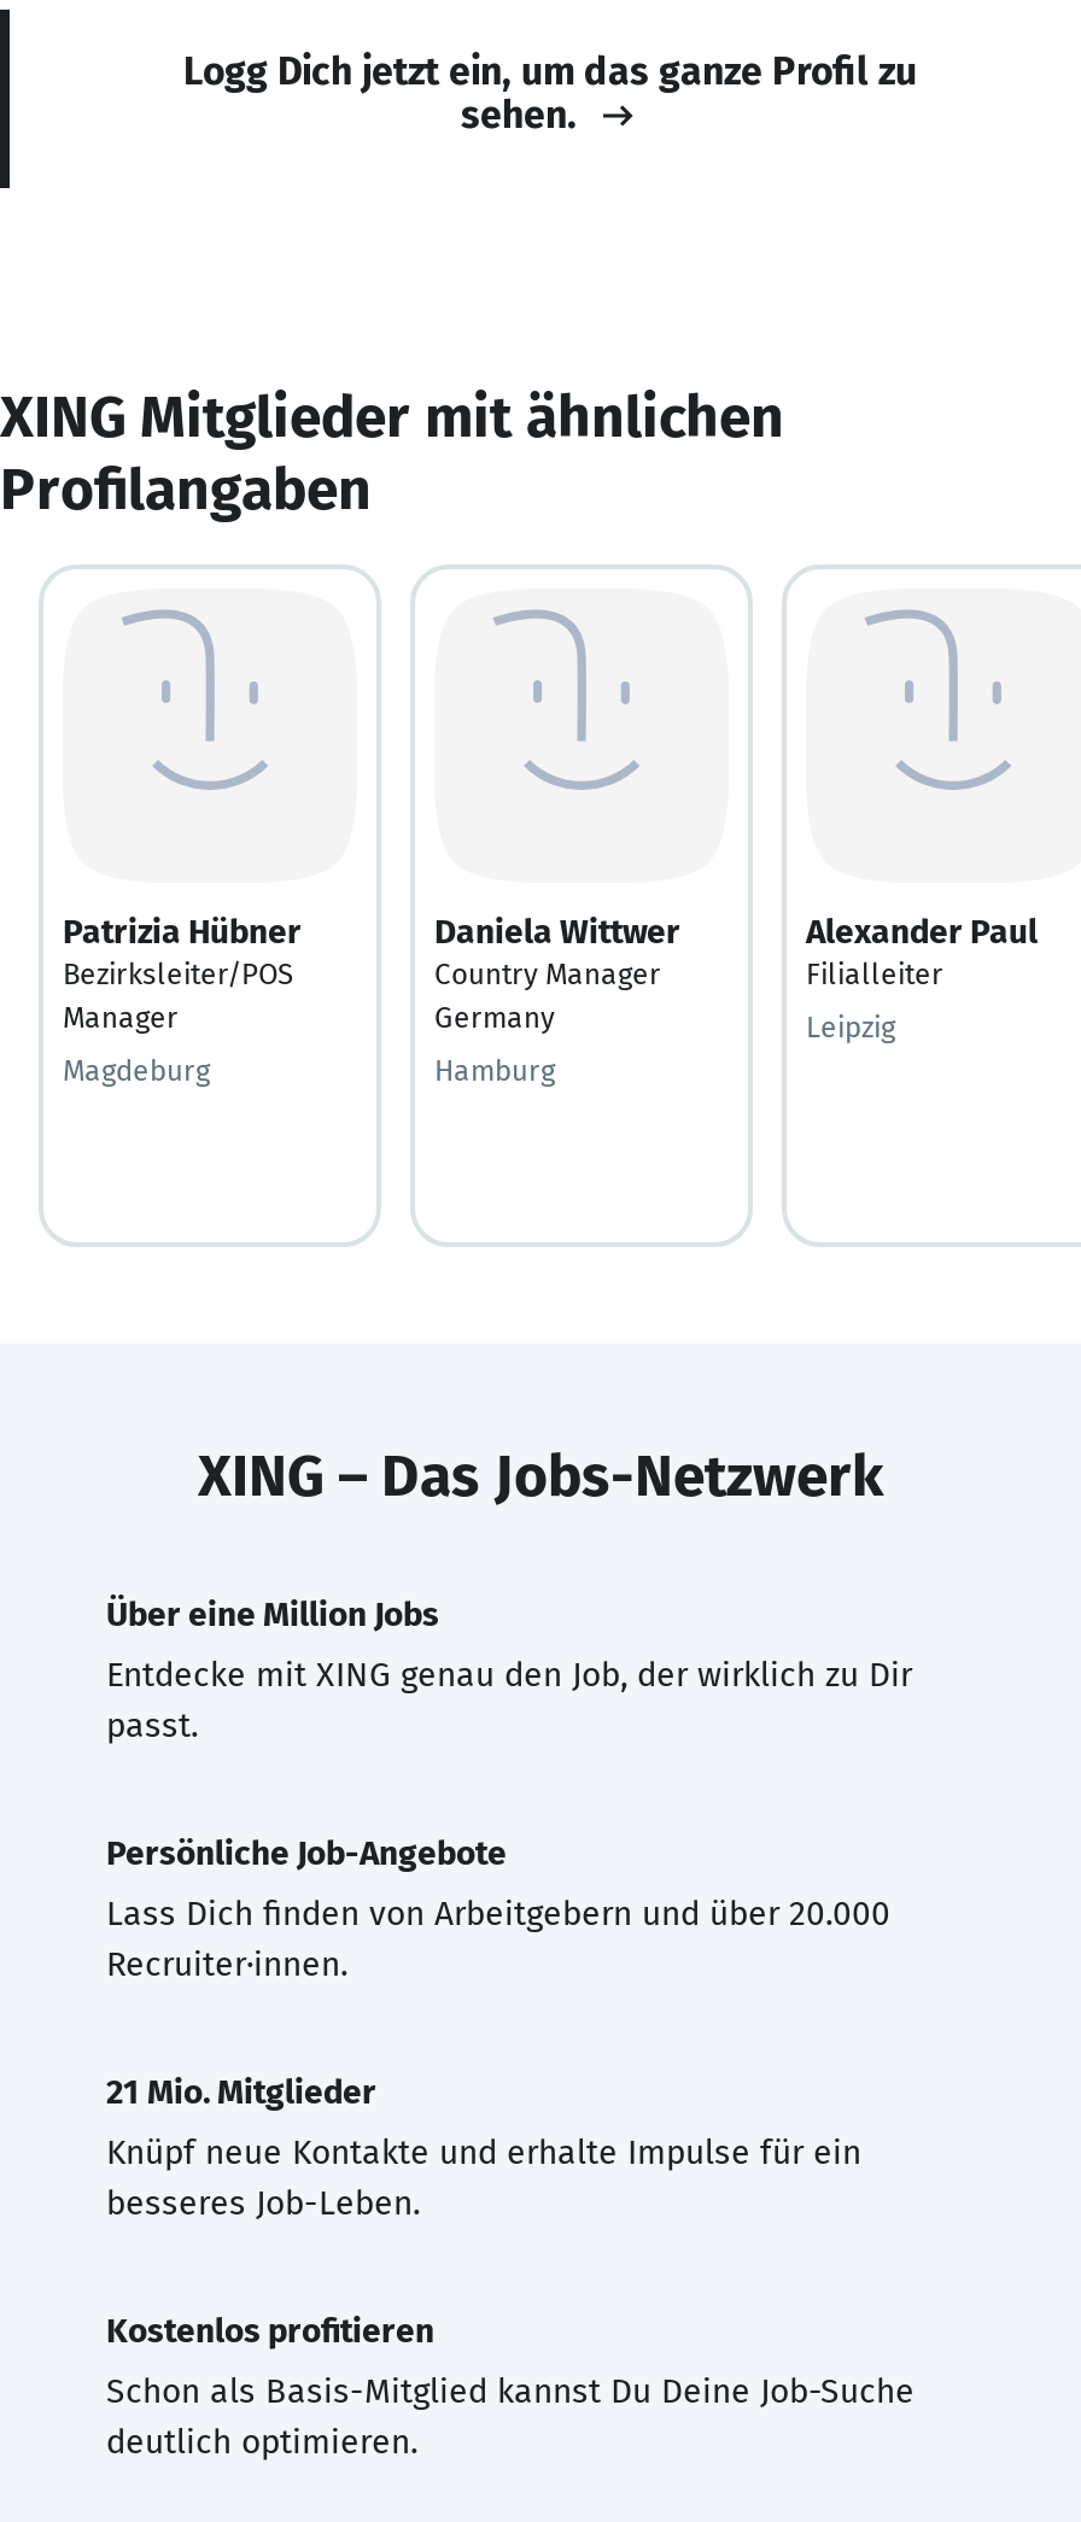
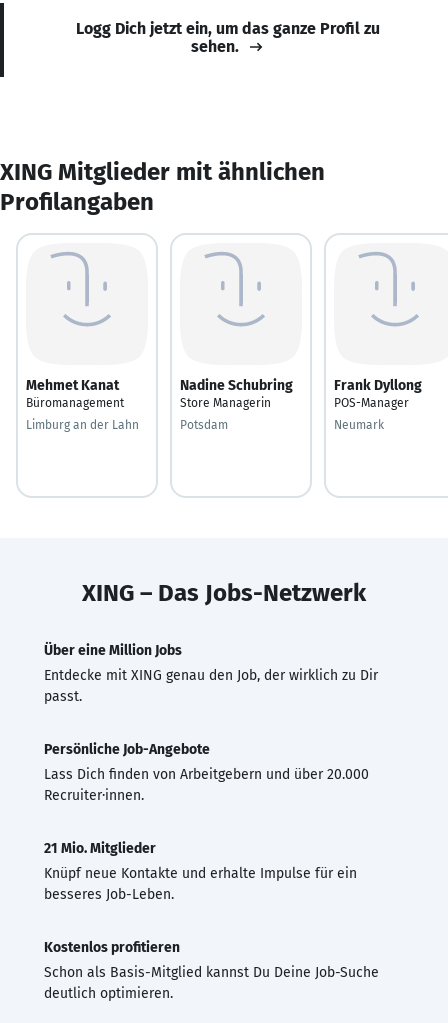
- Patrizia Hübner
- Bezirksleiter/POS
- Manager
+ Mehmet Kanat
+ Büromanagement

- Daniela Wittwer
- Country Manager
- Germany
+ Nadine Schubring
+ Store Managerin

- Alexander Paul
- Filialleiter
+ Frank Dyllong
+ POS-Manager

- Leipzig
+ Neumark

- Magdeburg
+ Limburg an der Lahn

- Hamburg
+ Potsdam
